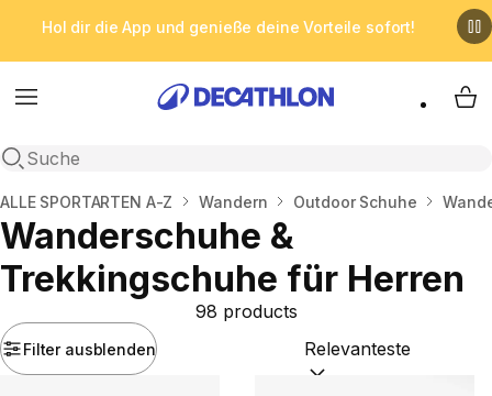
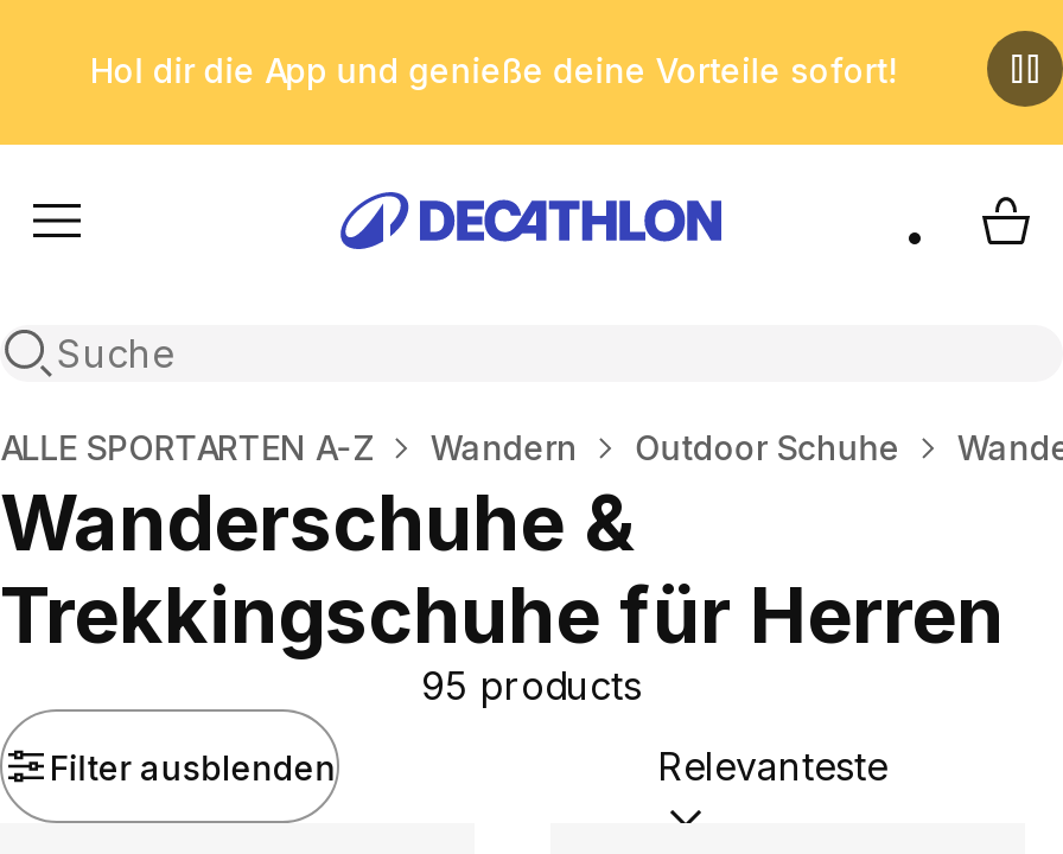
- 98 products
+ 95 products
